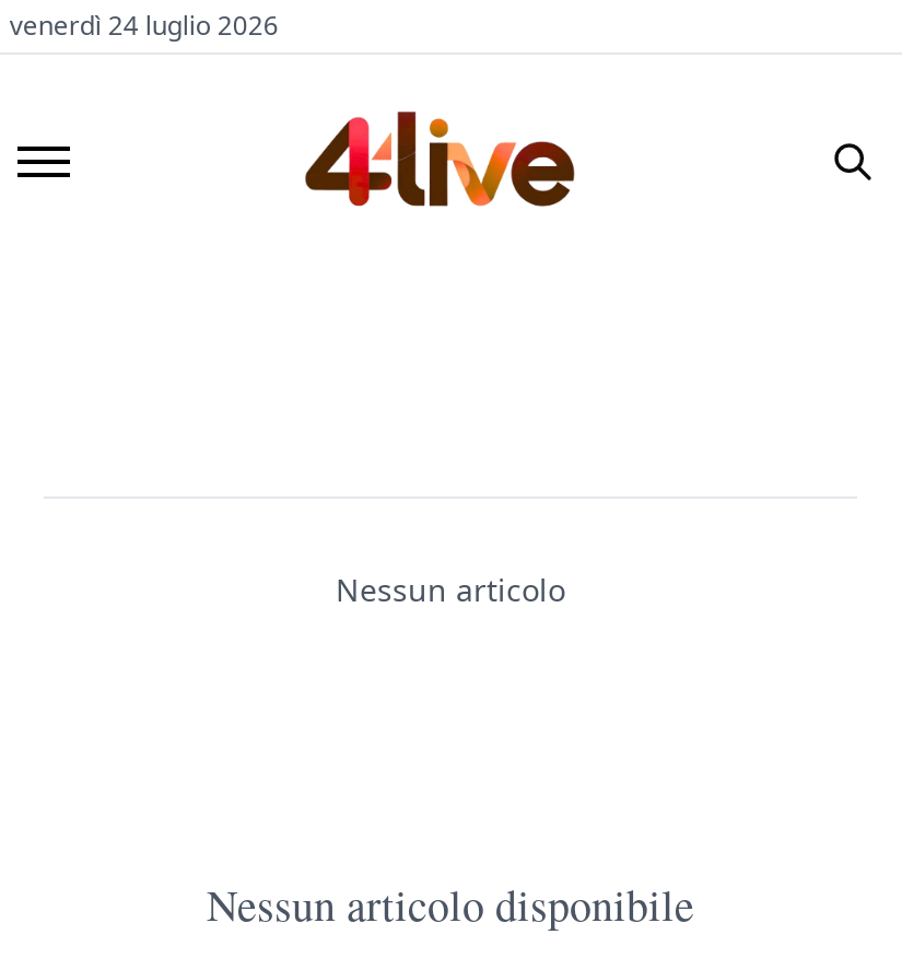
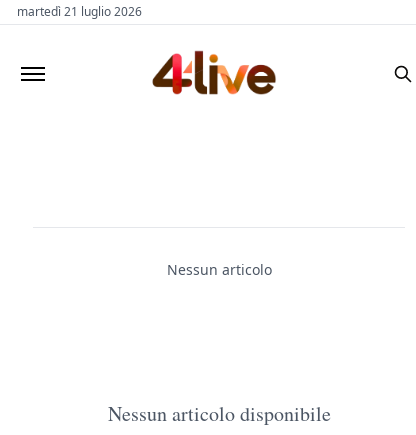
- venerdì 24 luglio 2026
+ martedì 21 luglio 2026
